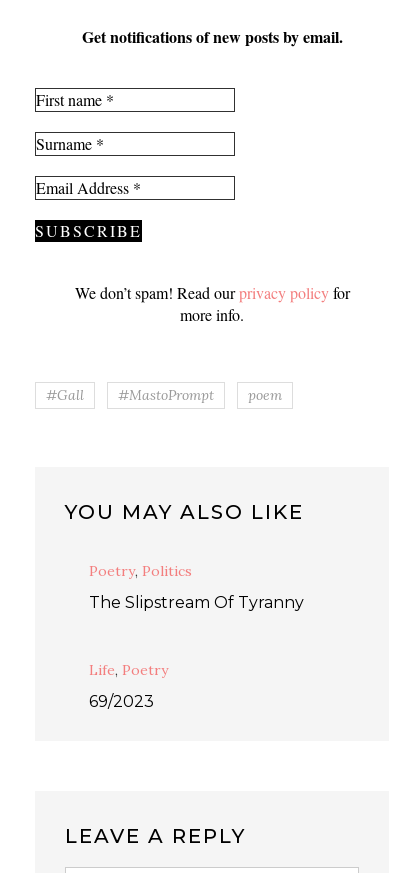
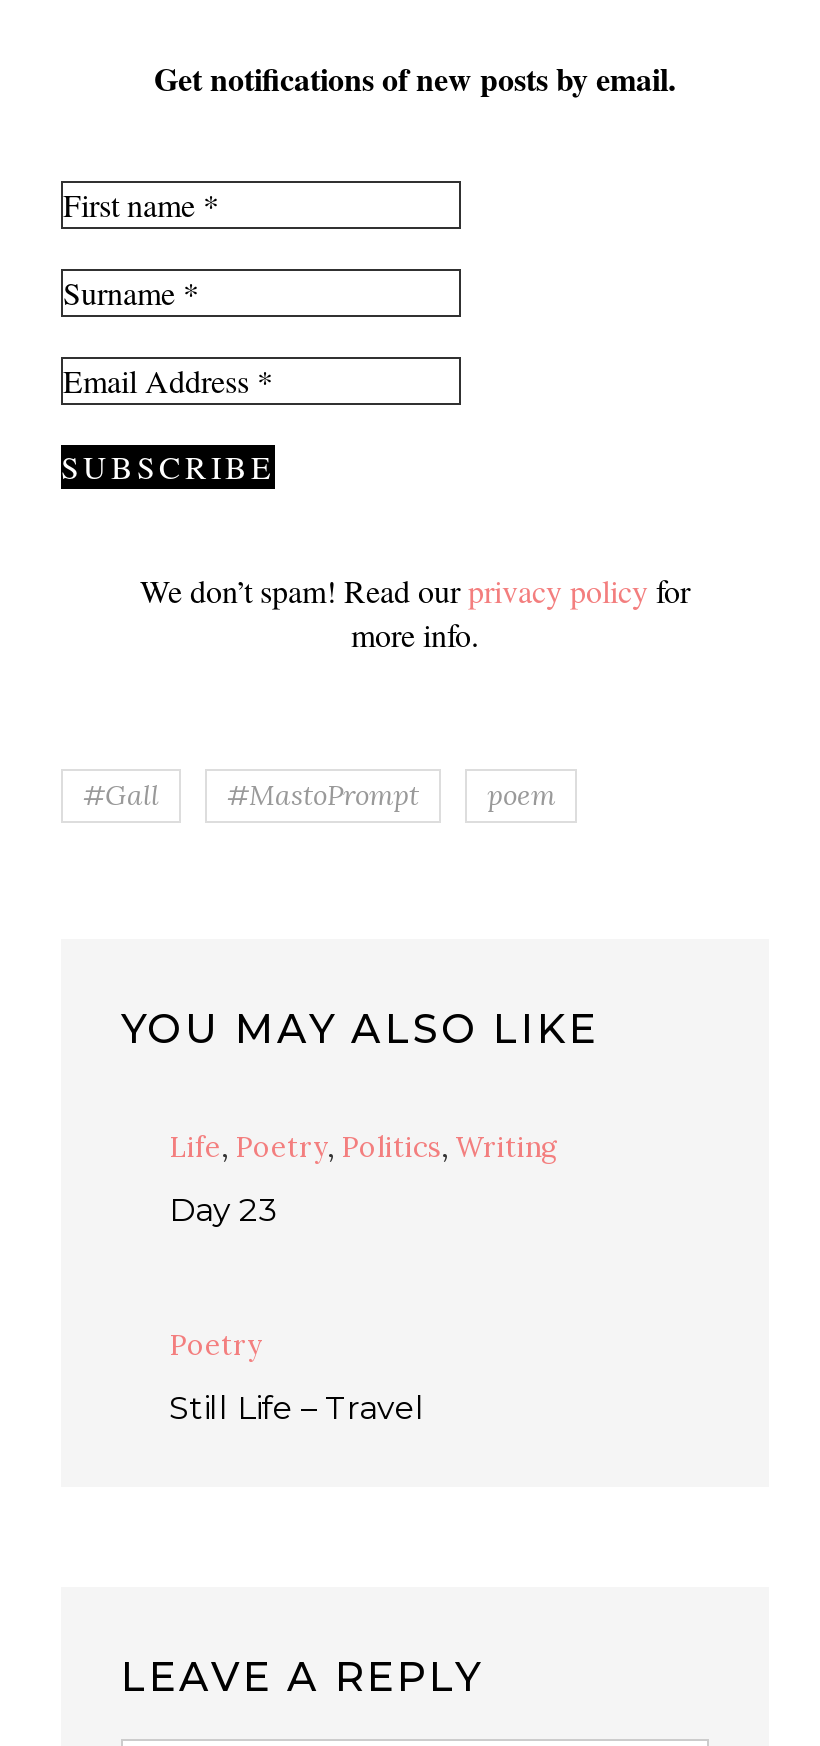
- Poetry, Politics
+ Life, Poetry, Politics, Writing

- The Slipstream Of Tyranny
+ Day 23

- Life, Poetry
+ Poetry

- 69/2023
+ Still Life – Travel
